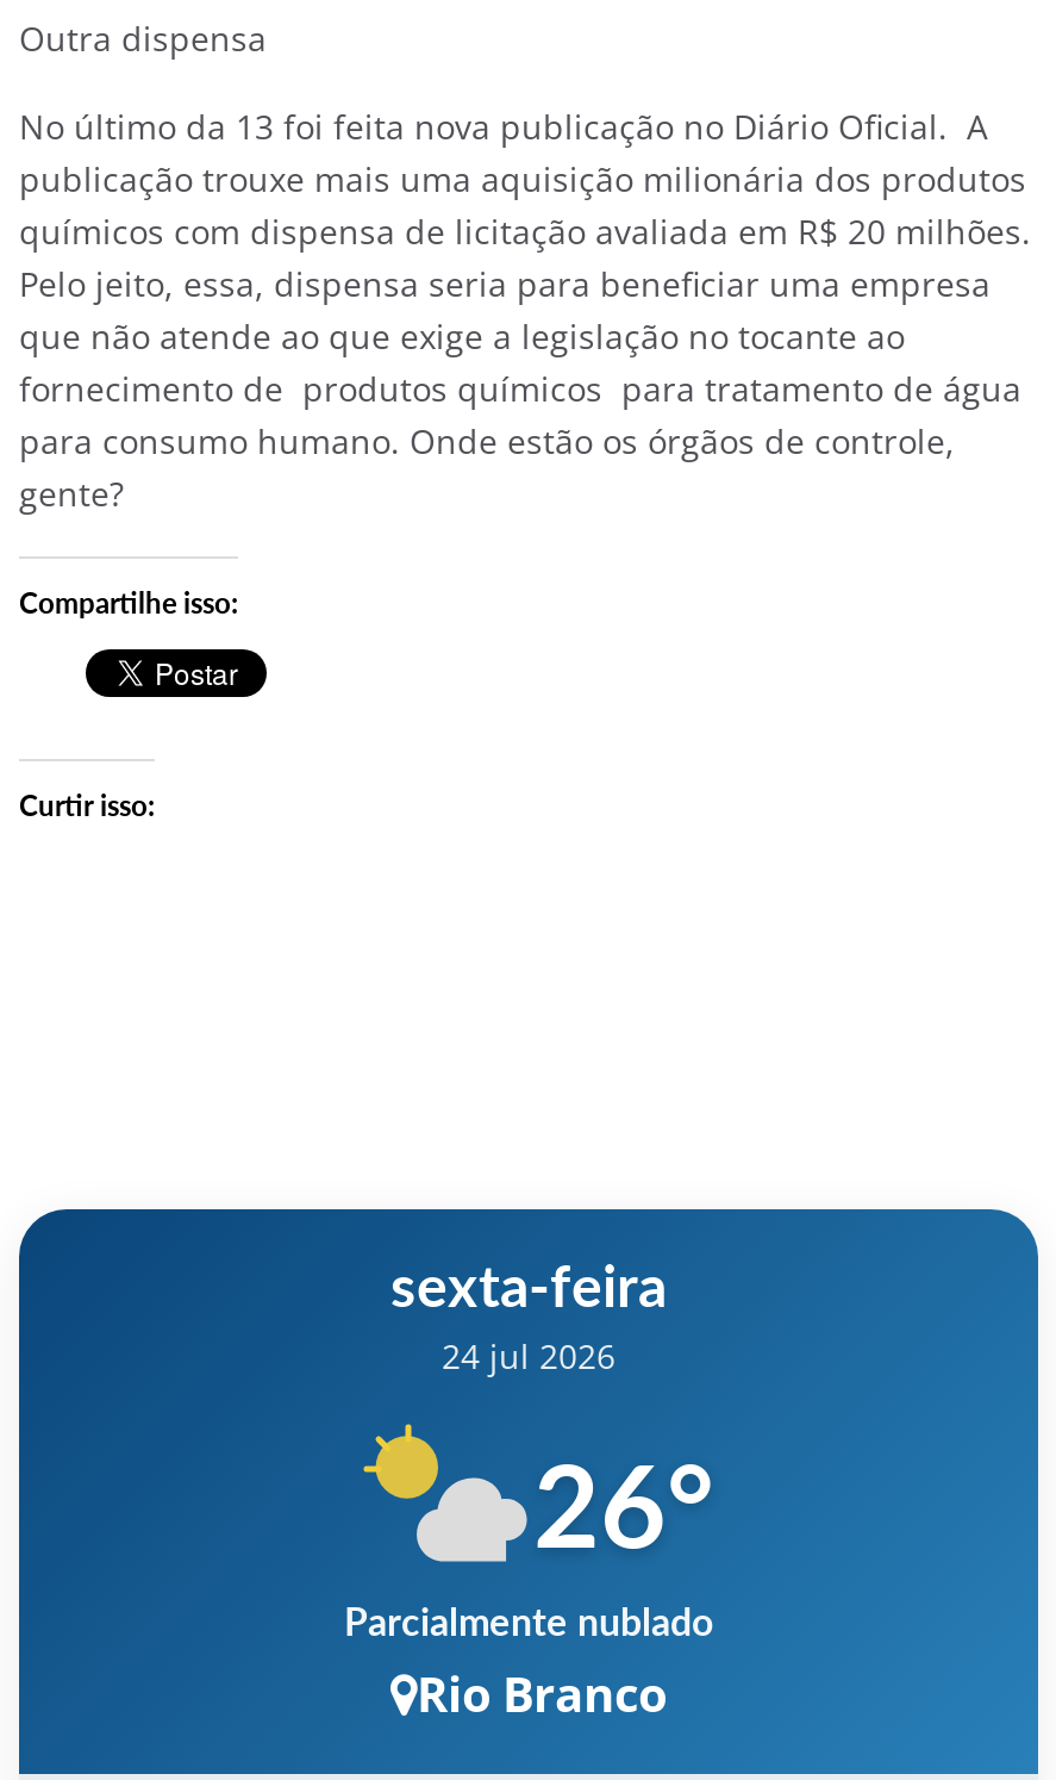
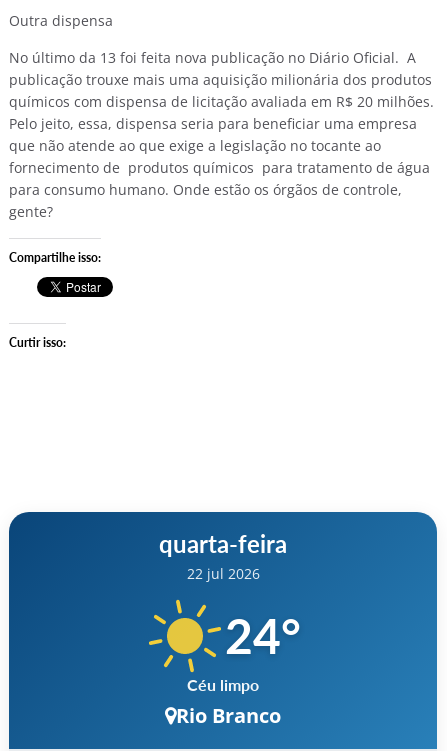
- [image]
- sexta-feira
- 24 jul 2026
- 26°
- Parcialmente nublado
+ [image]
+ quarta-feira
+ 22 jul 2026
+ 24°
+ Céu limpo
